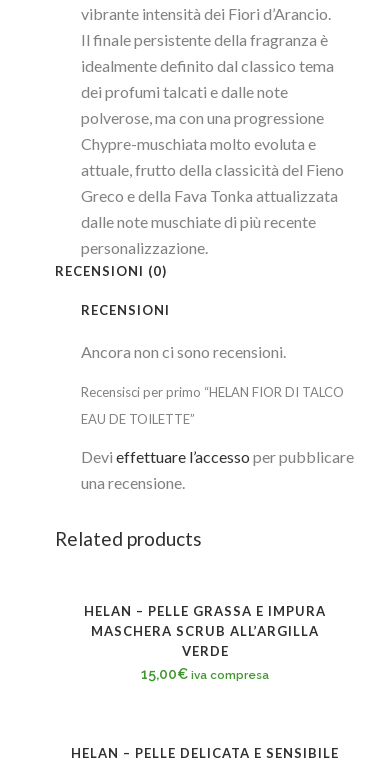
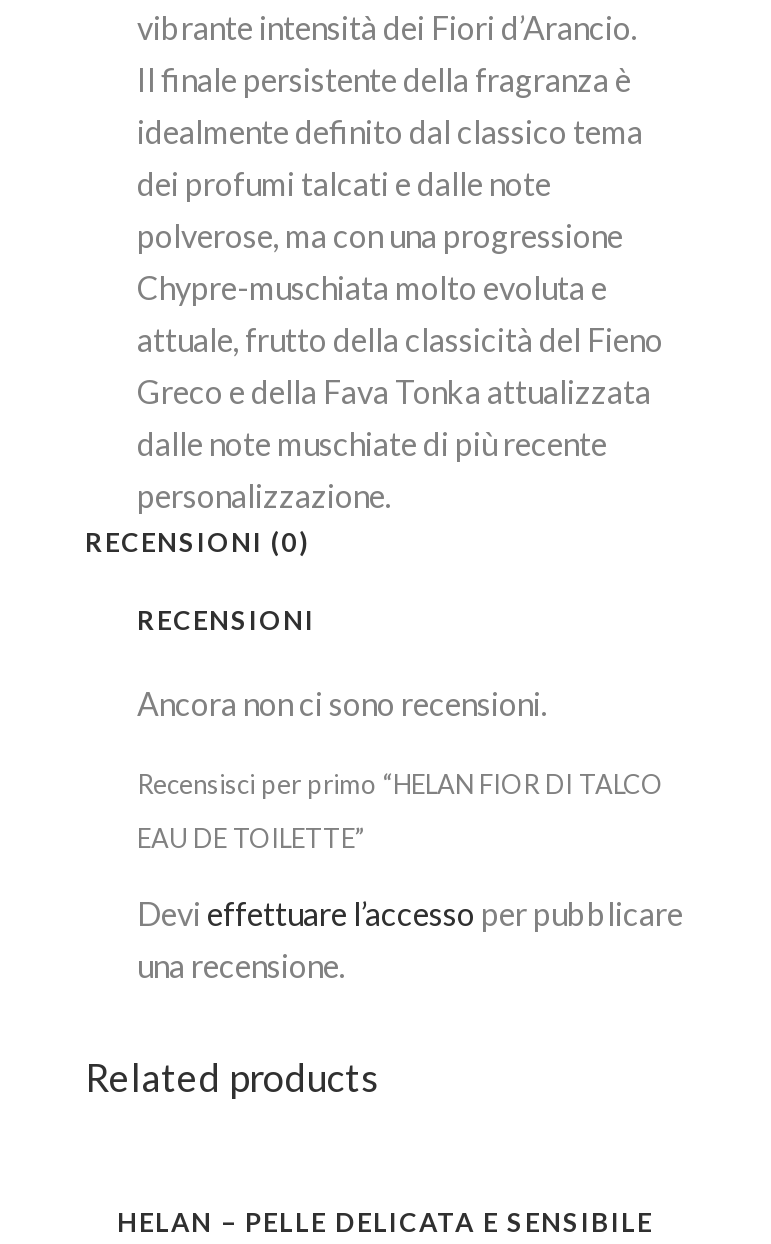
- HELAN – PELLE GRASSA E IMPURA
- MASCHERA SCRUB ALL’ARGILLA
- VERDE
- 15,00€ iva compresa
